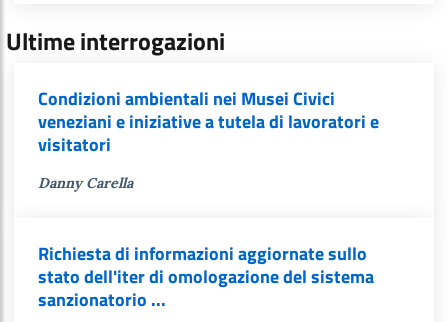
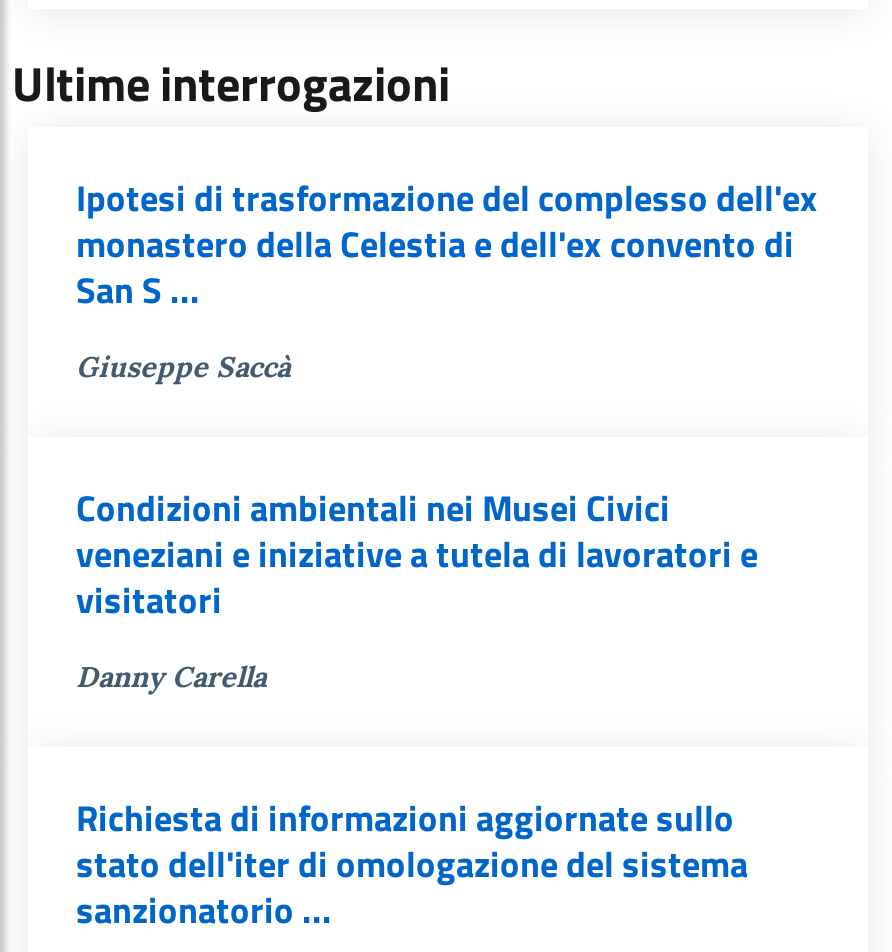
+ Ipotesi di trasformazione del complesso dell'ex
+ monastero della Celestia e dell'ex convento di
+ San S ...
+ Giuseppe Saccà
